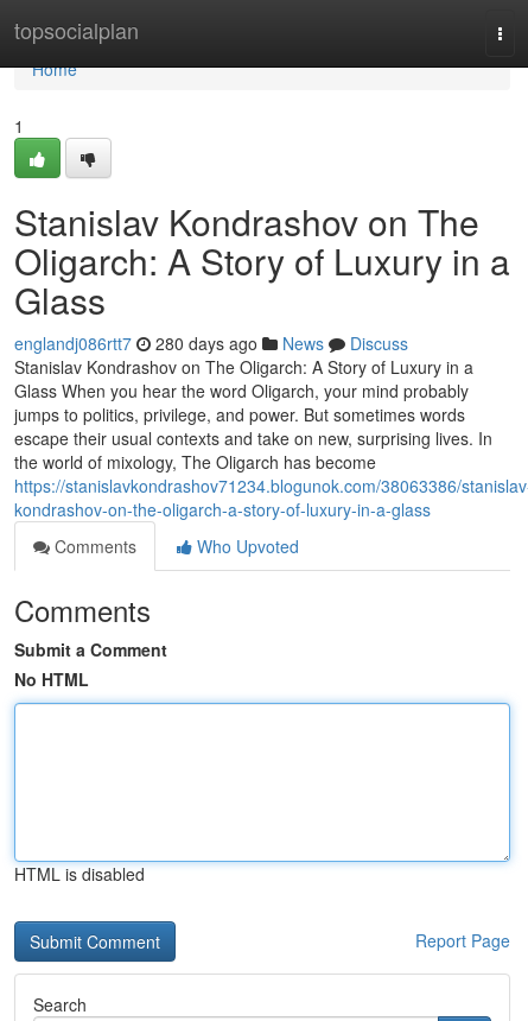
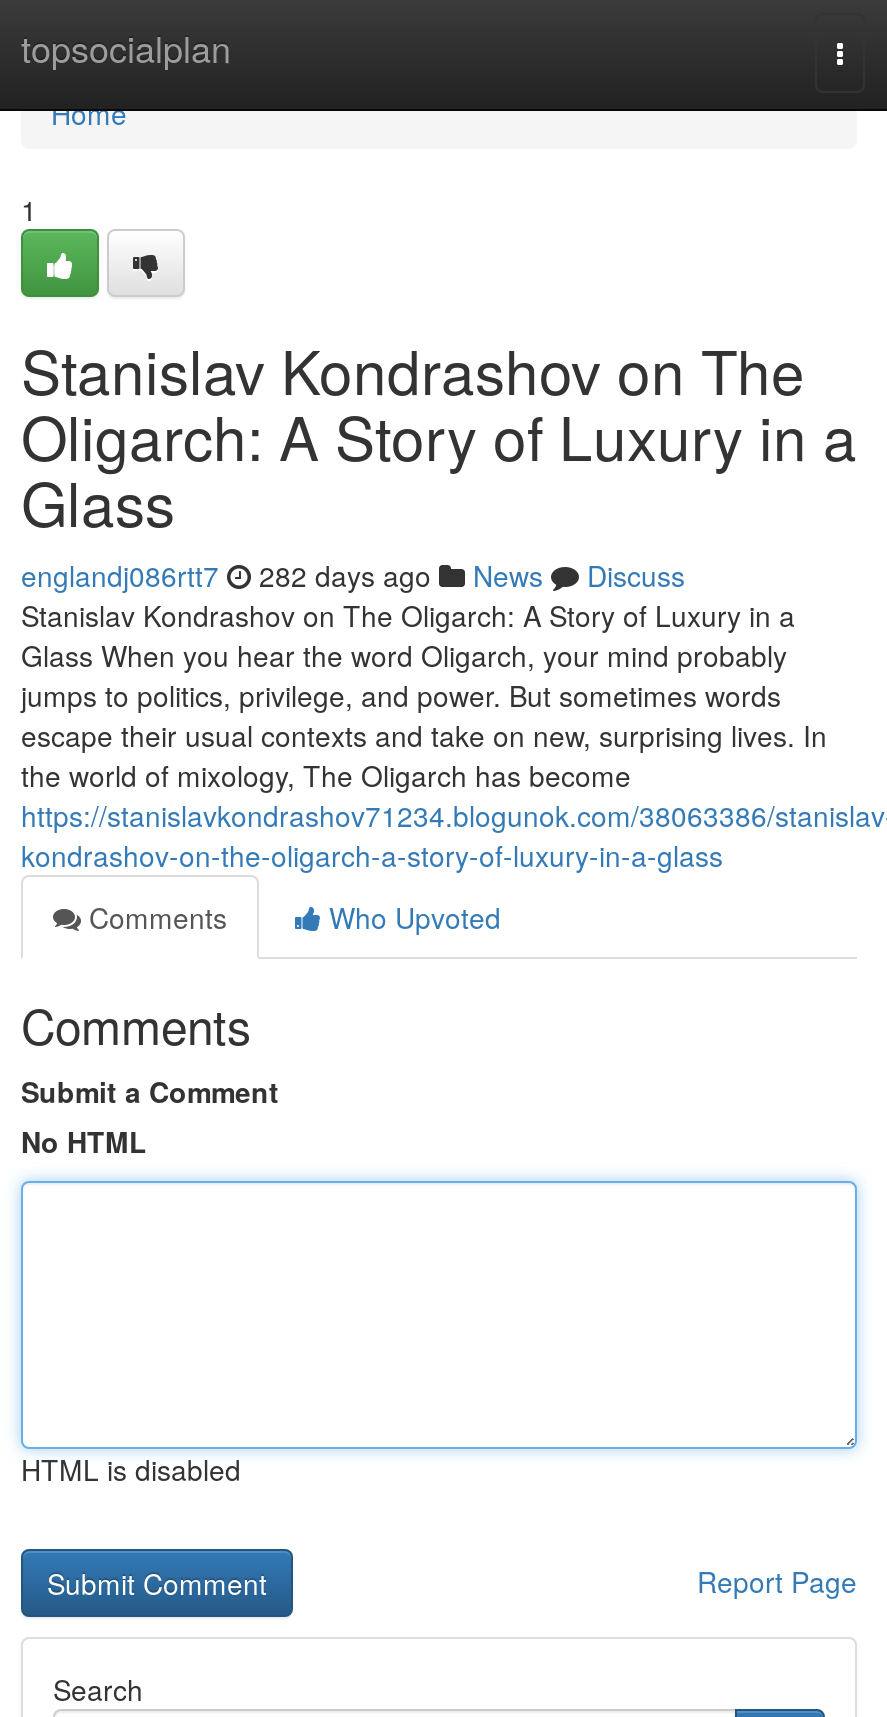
- englandj086rtt7 280 days ago News Discuss
+ englandj086rtt7 282 days ago News Discuss
